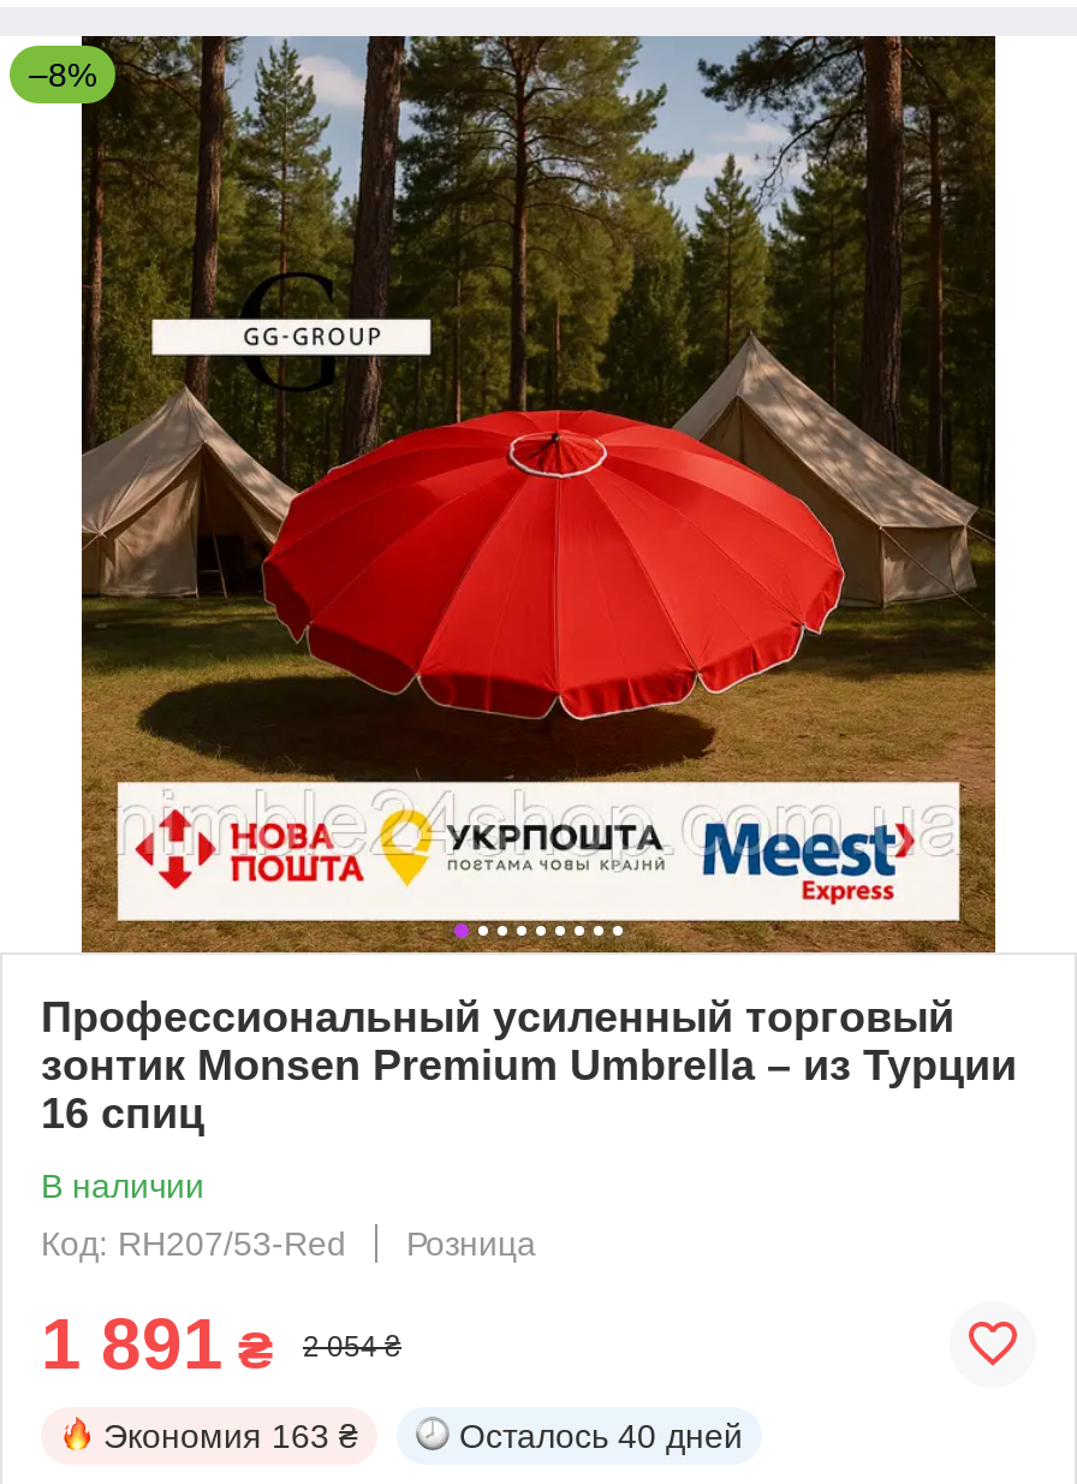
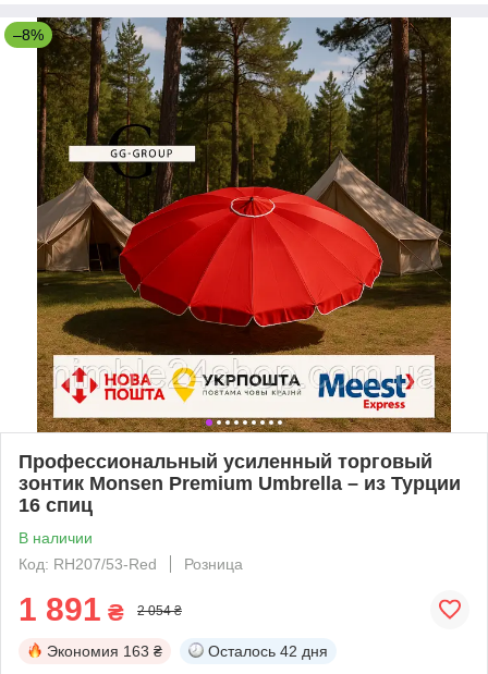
- Осталось 40 дней
+ Осталось 42 дня
